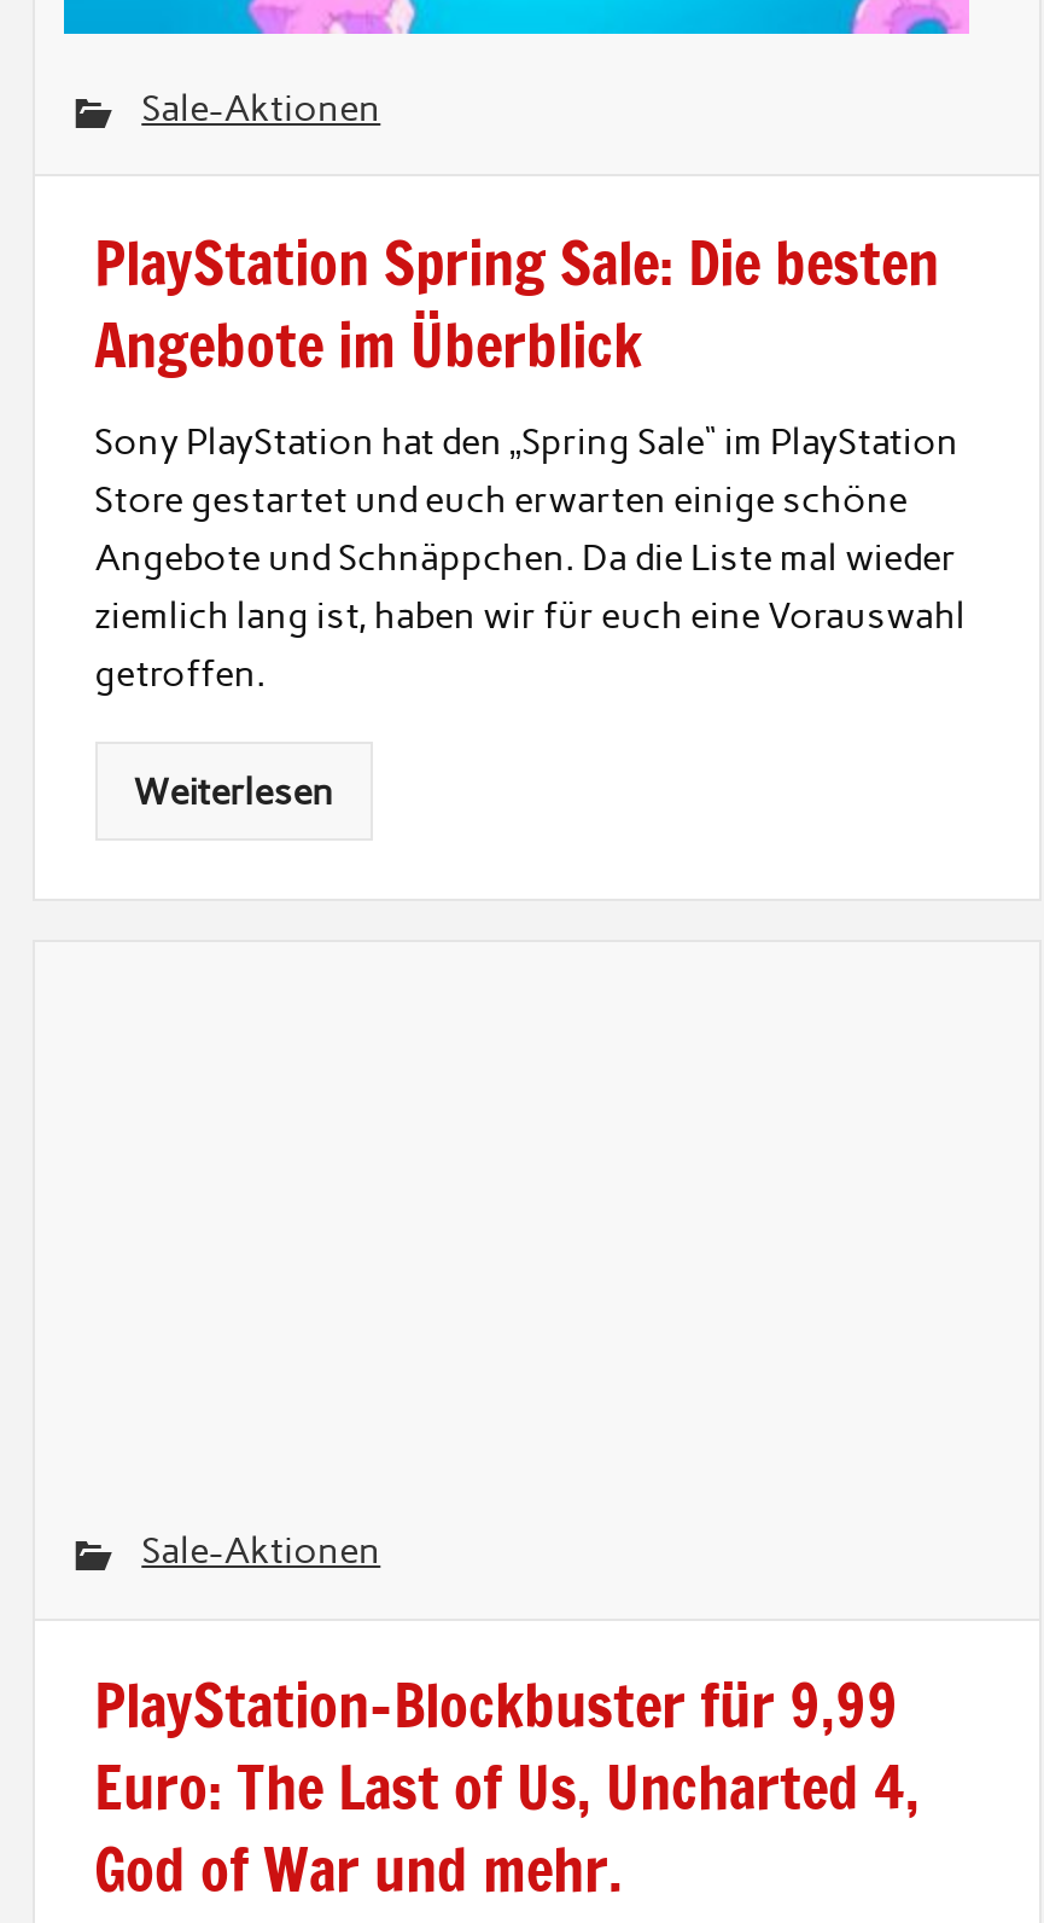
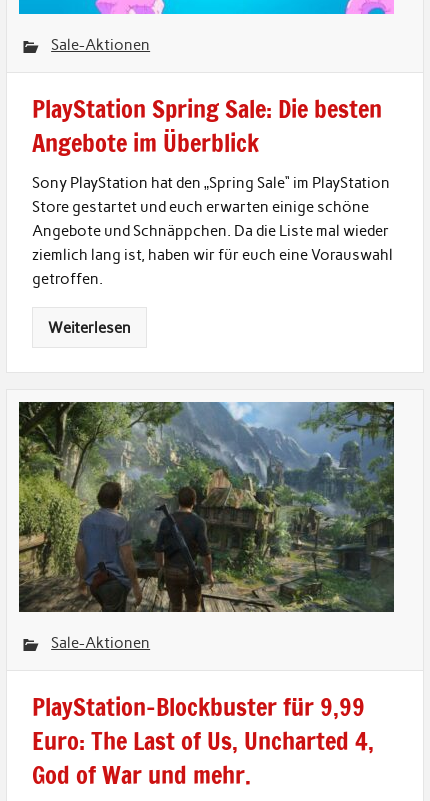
+ [image]
